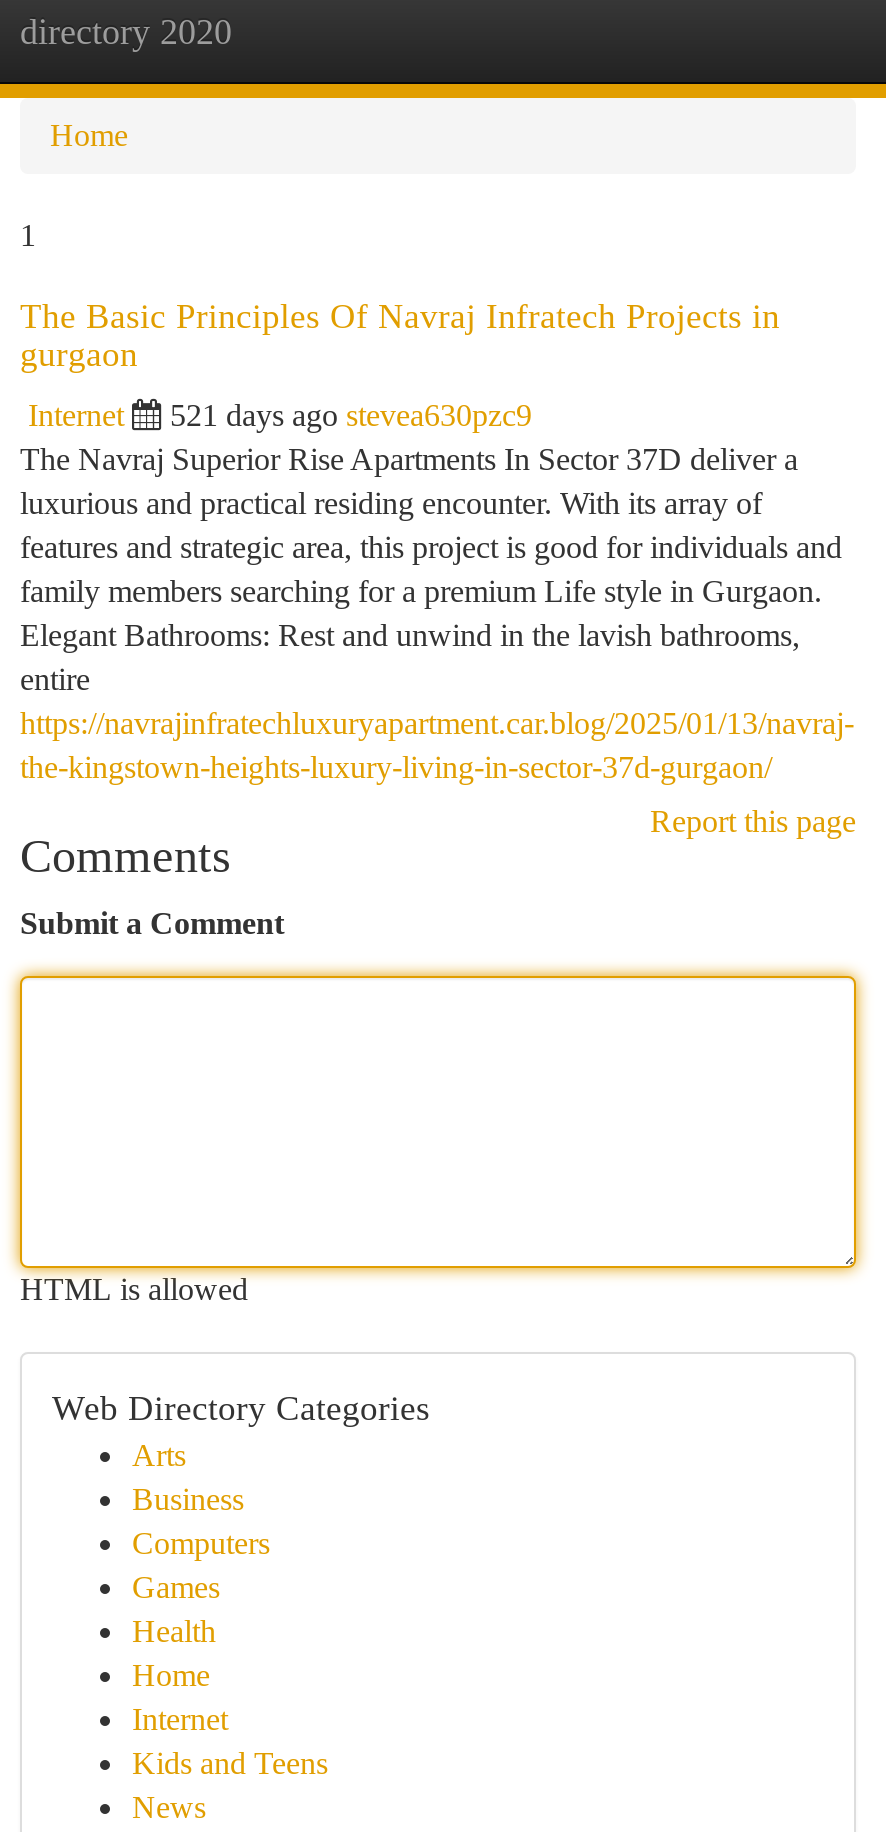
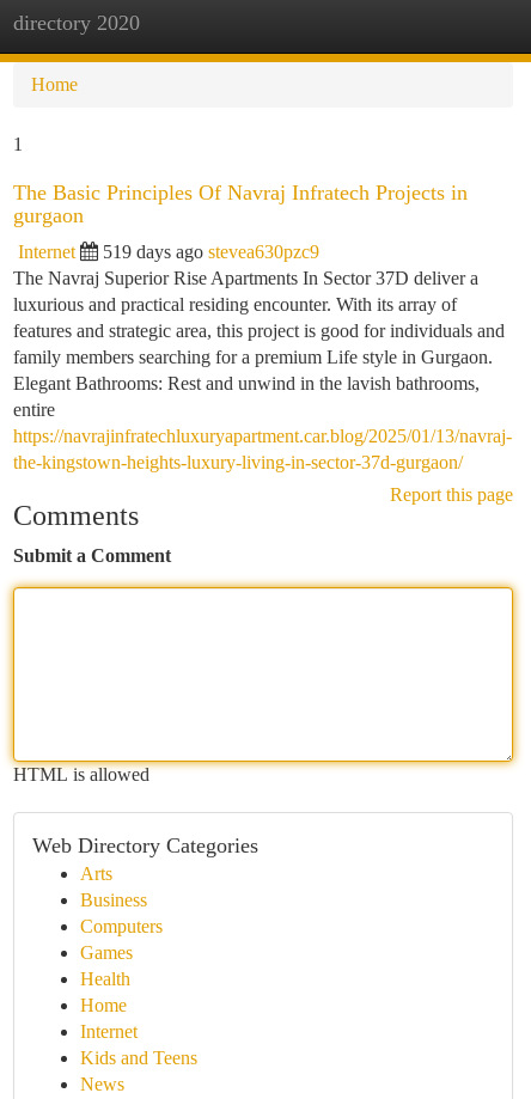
- 521 days ago stevea630pzc9
+ 519 days ago stevea630pzc9
